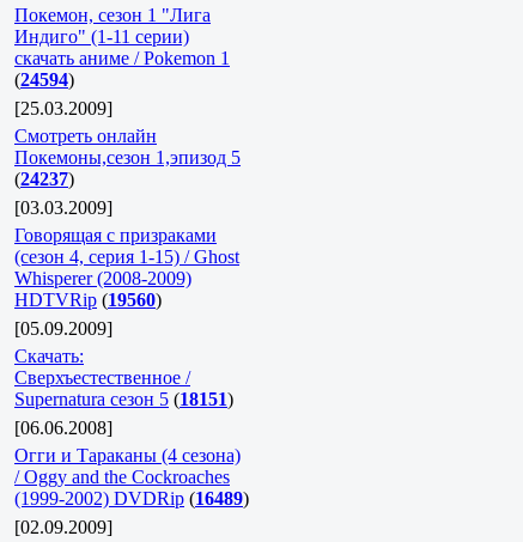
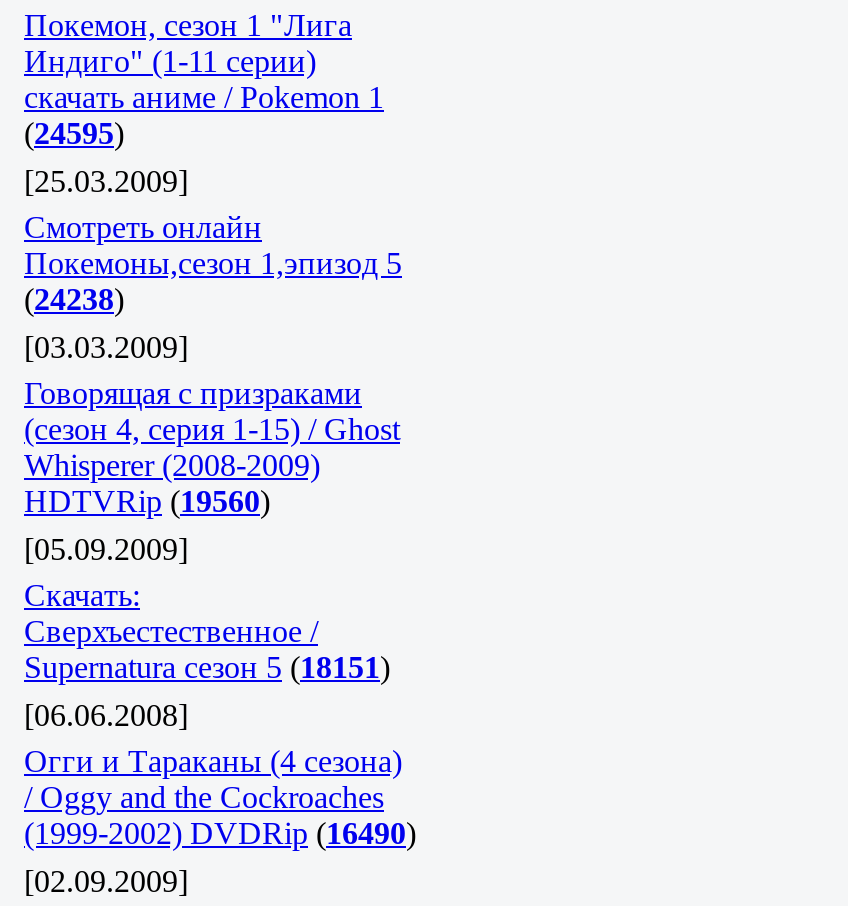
- (24594)
+ (24595)

- (24237)
+ (24238)

- (1999-2002) DVDRip (16489)
+ (1999-2002) DVDRip (16490)
